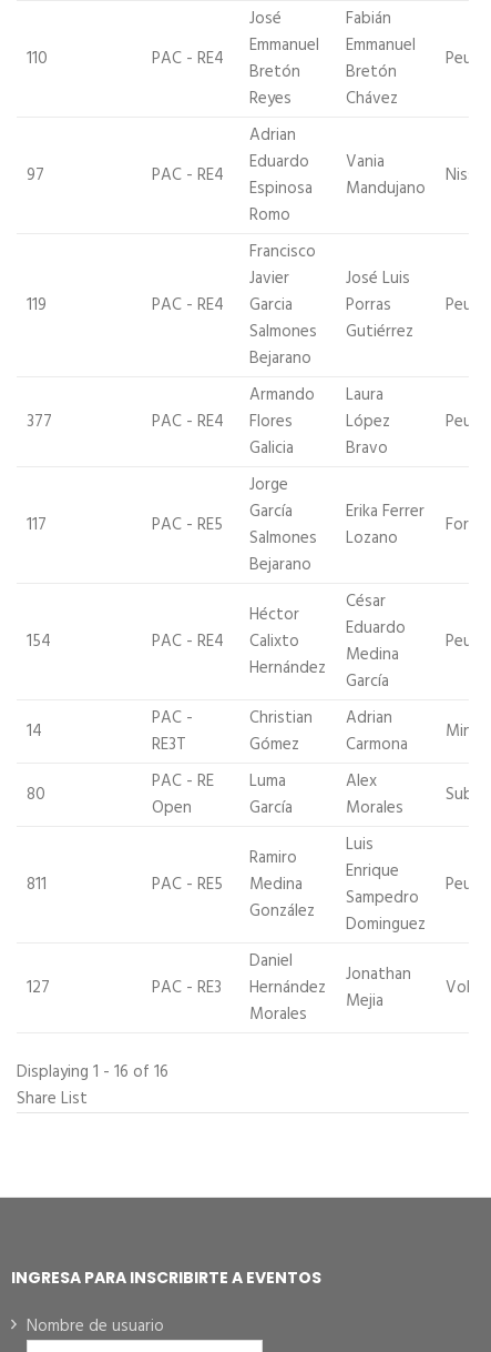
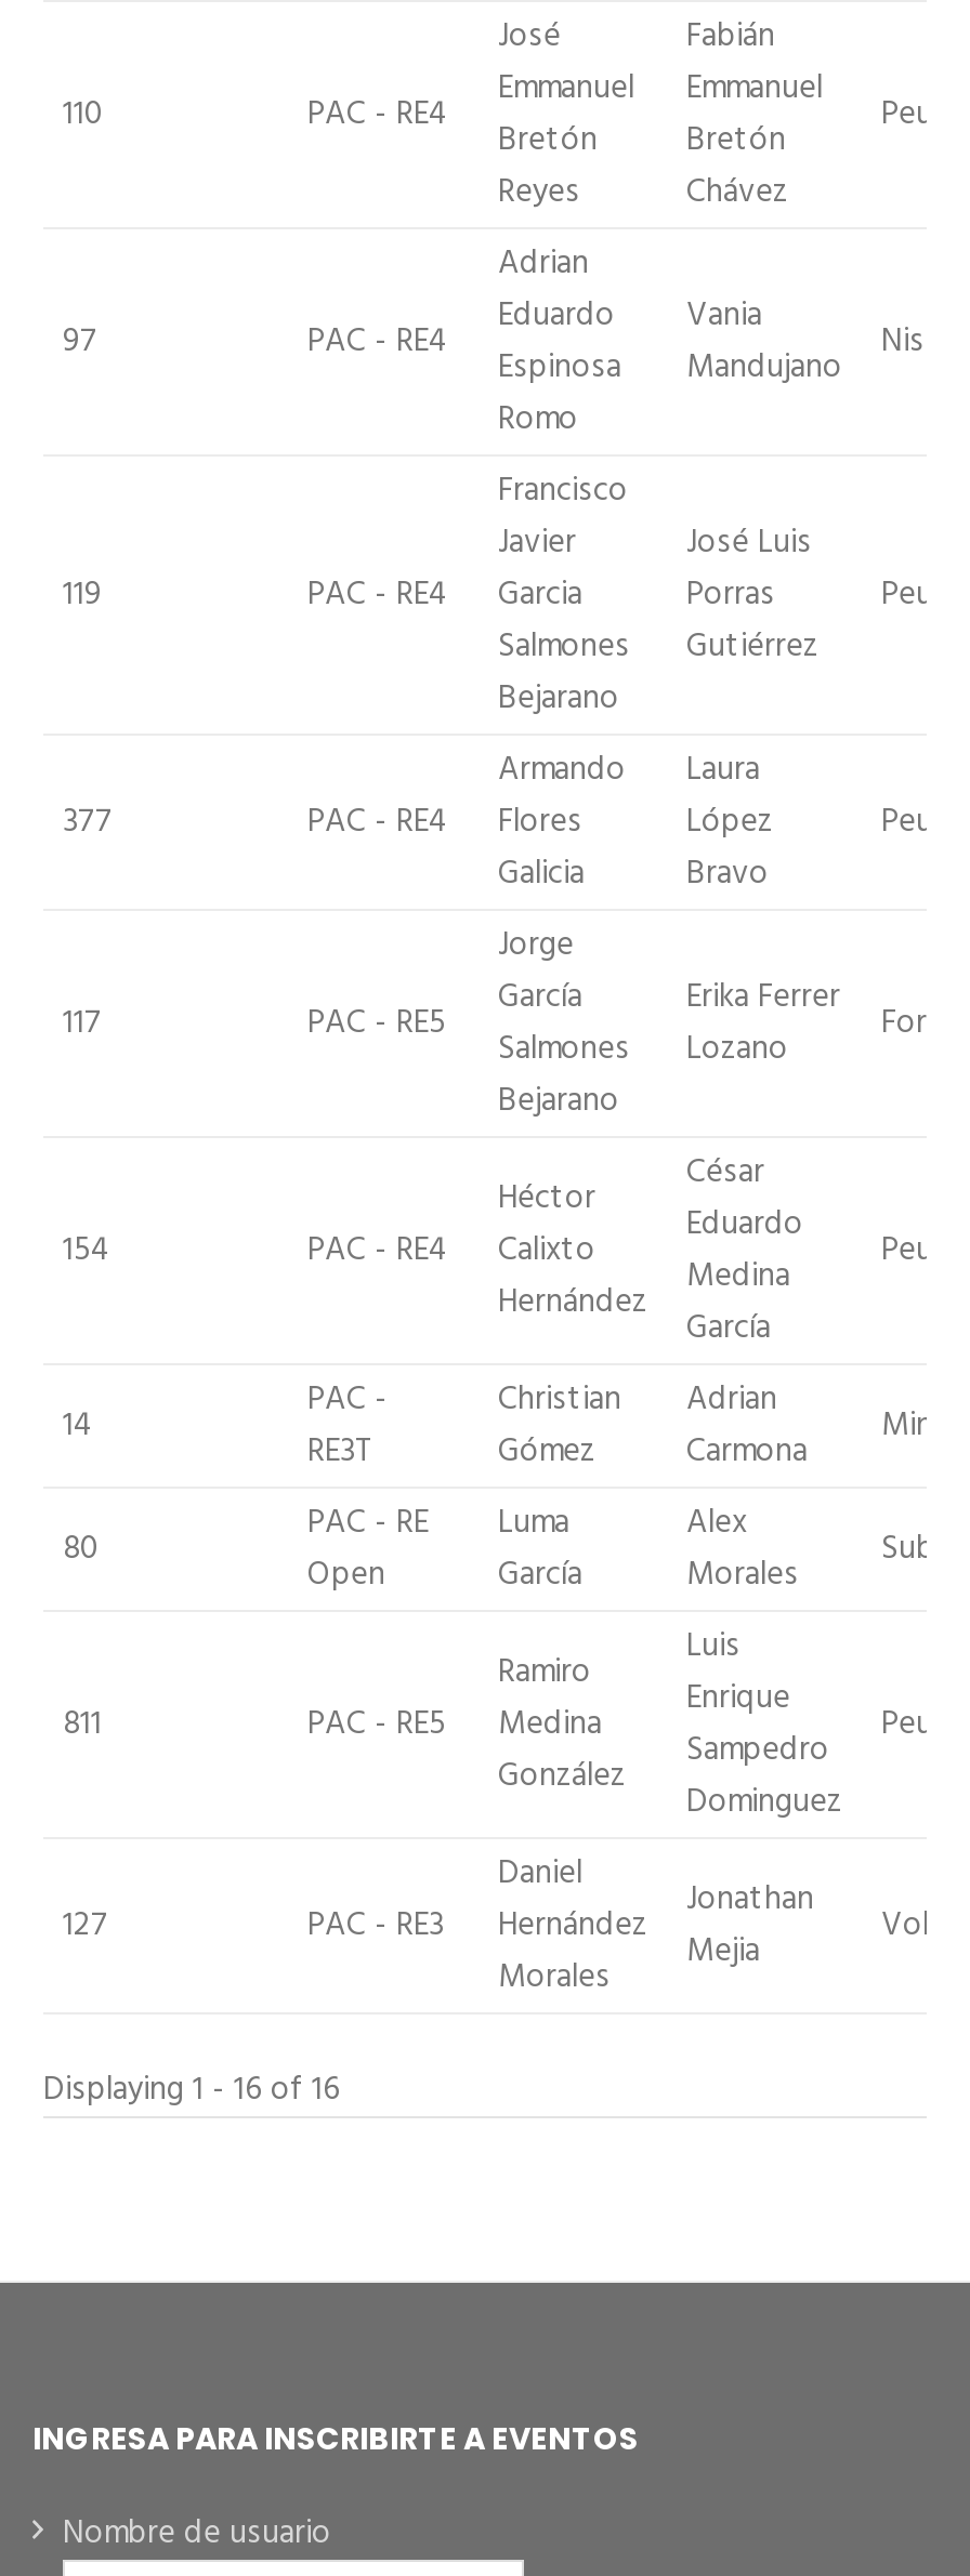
- Share List
